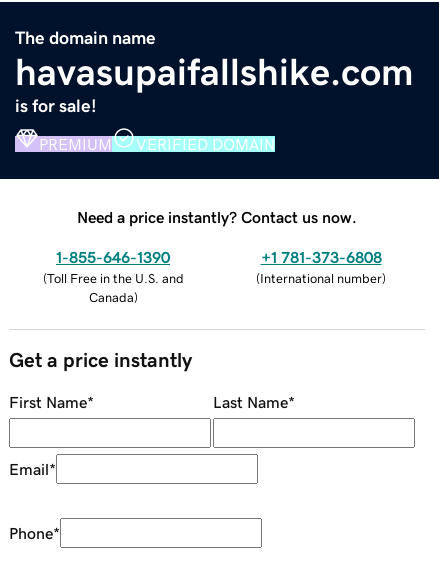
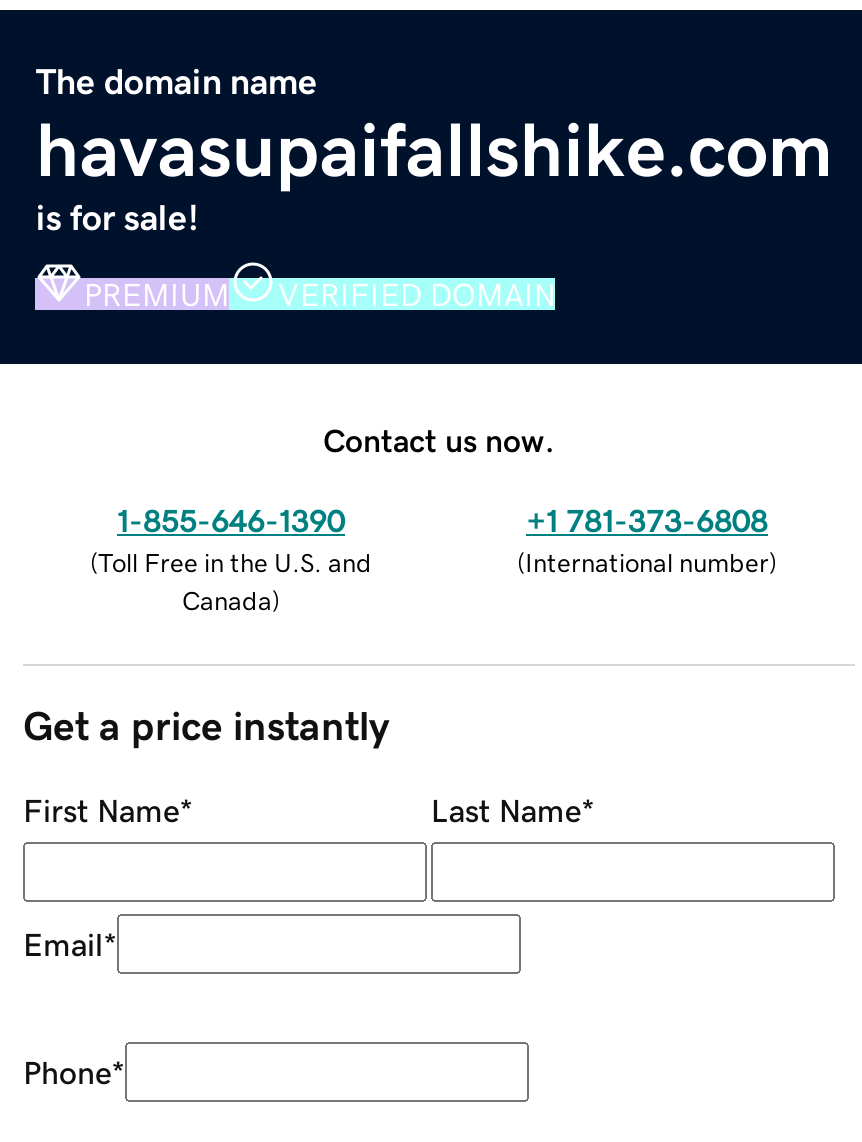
- Need a price instantly? Contact us now.
+ Contact us now.
